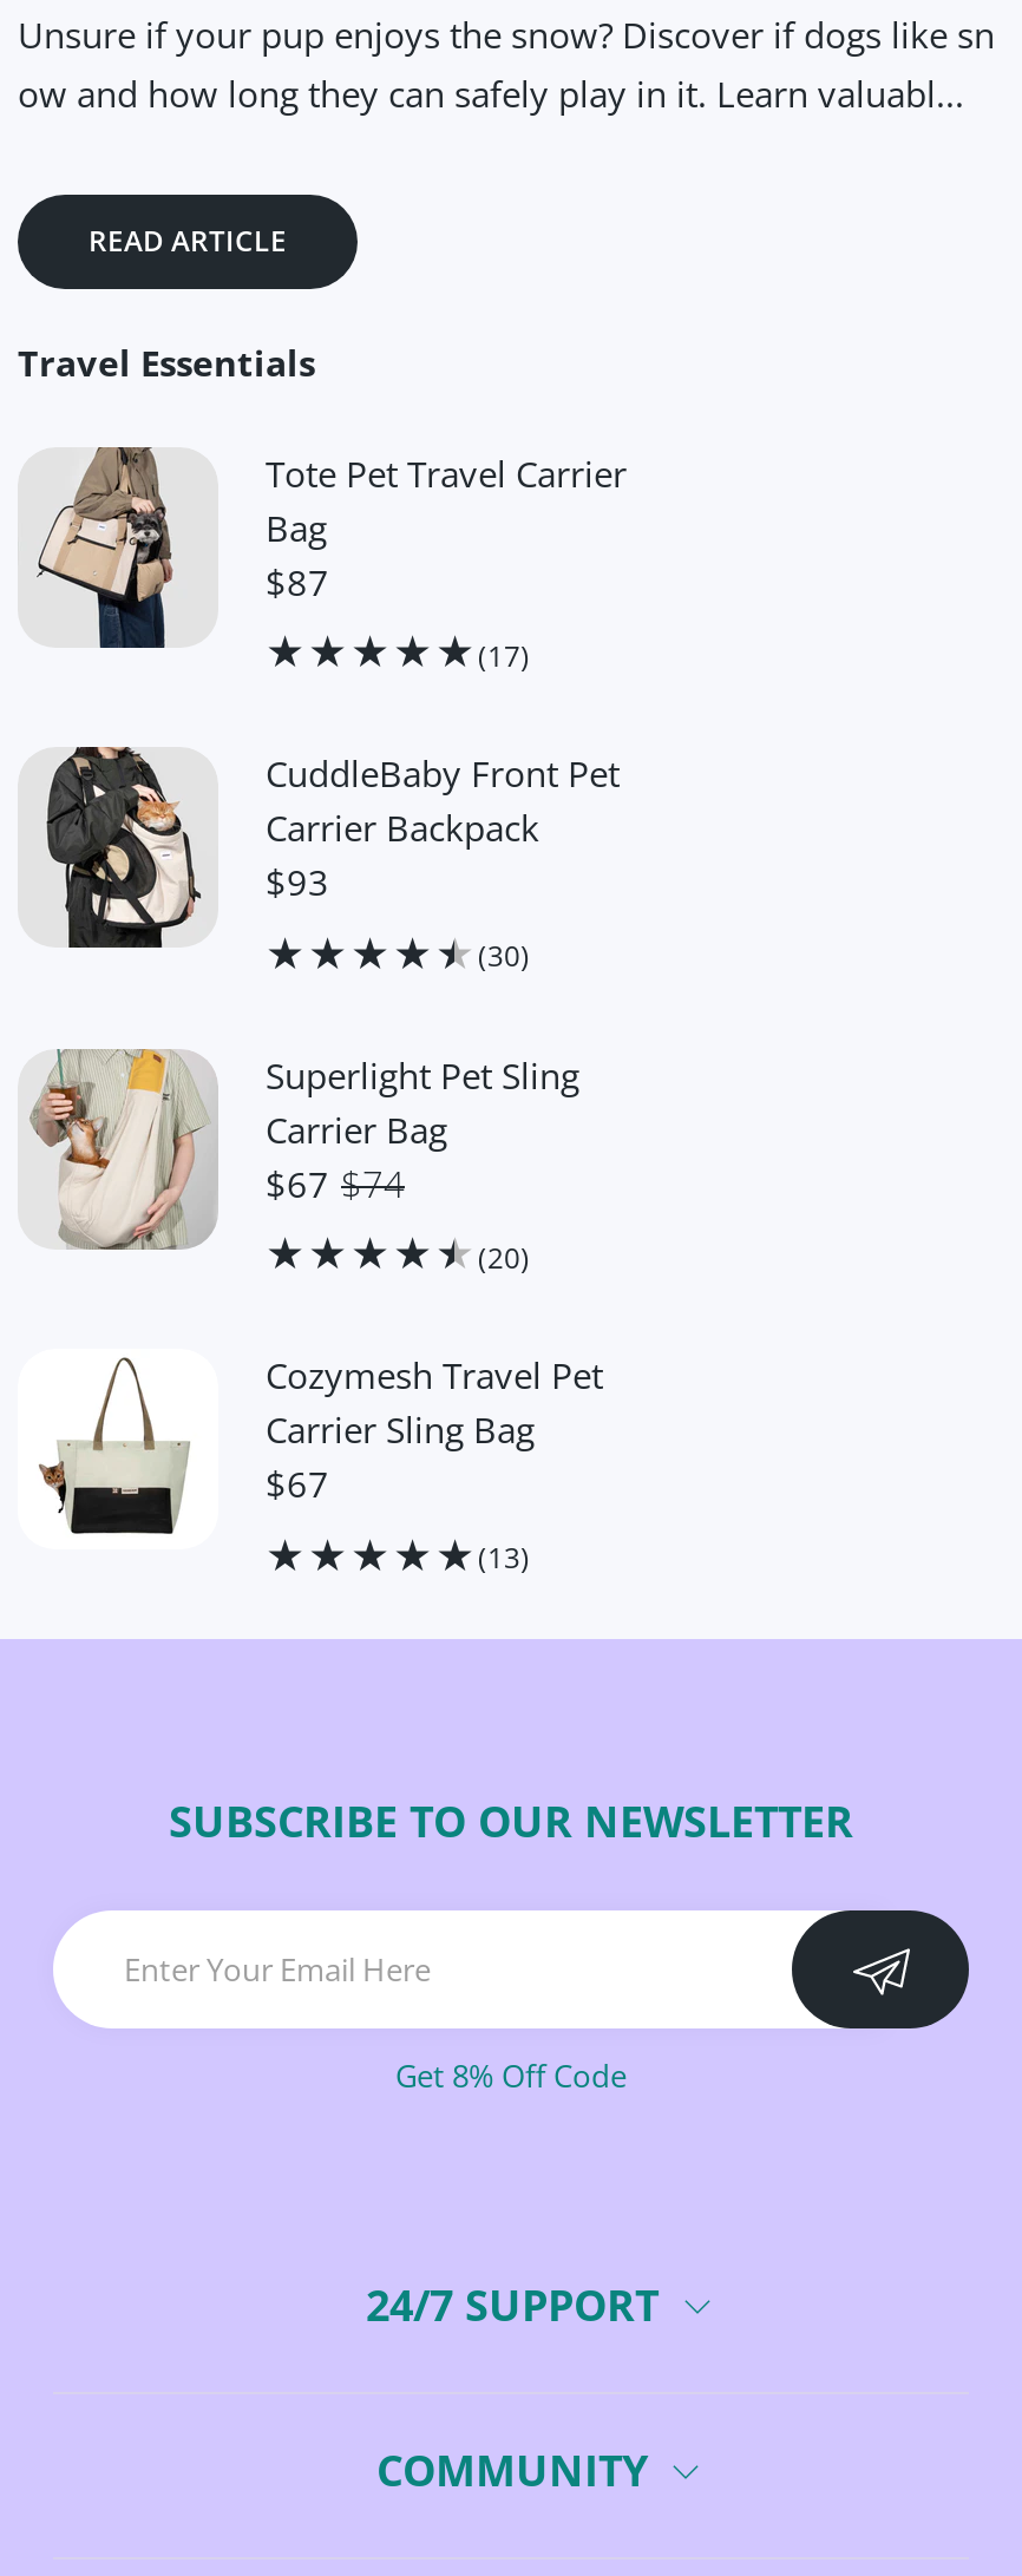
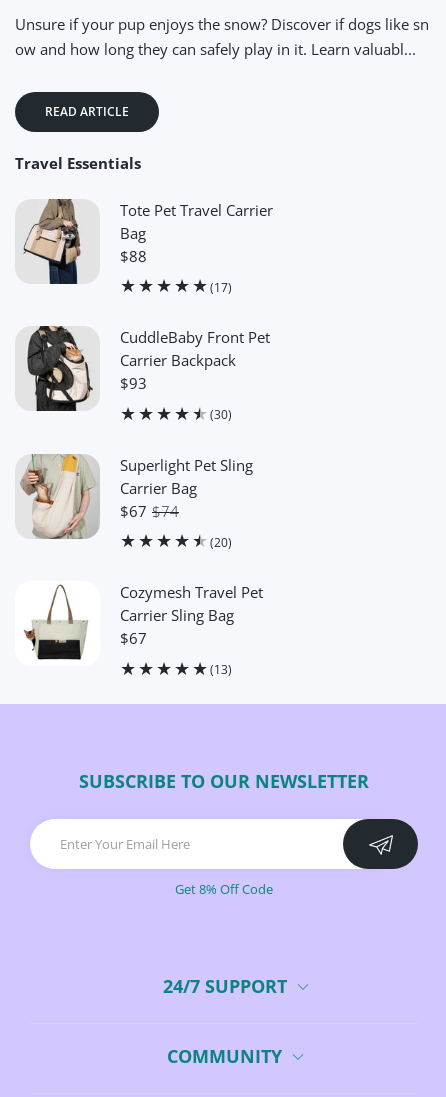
- $87
+ $88
